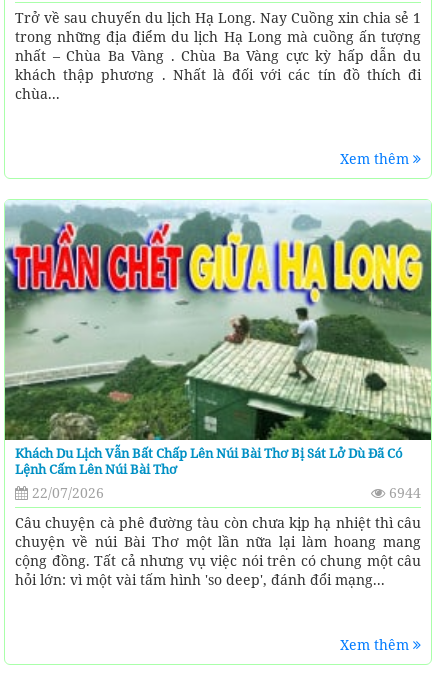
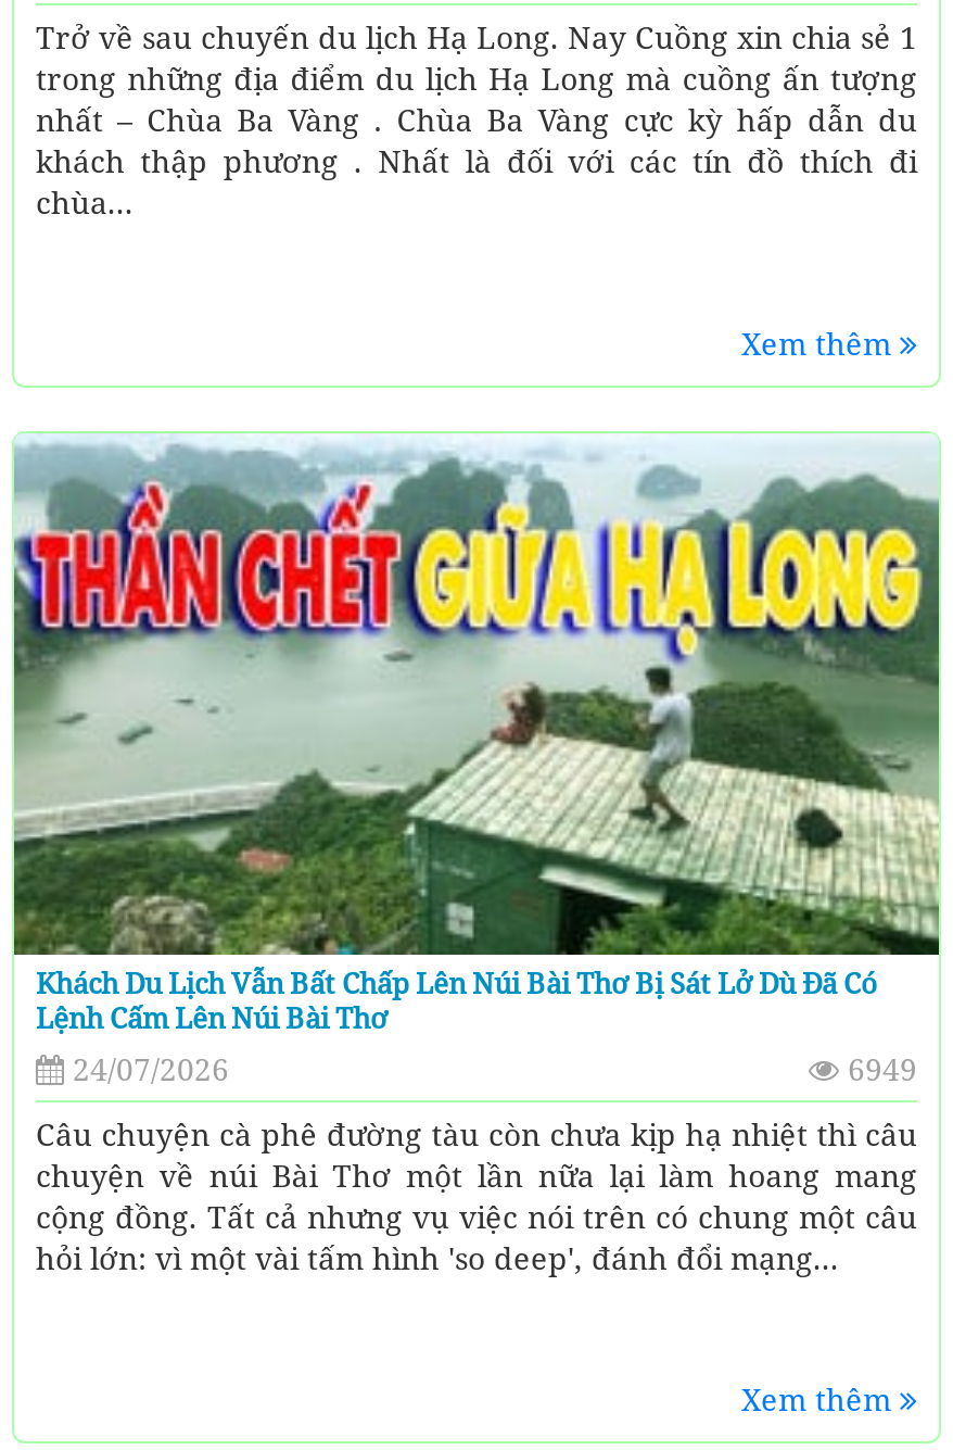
- 22/07/2026
+ 24/07/2026

- 6944
+ 6949
